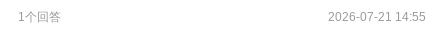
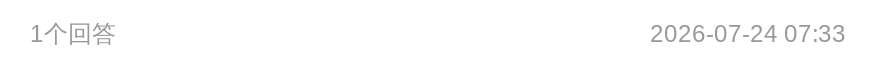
- 2026-07-21 14:55
+ 2026-07-24 07:33
